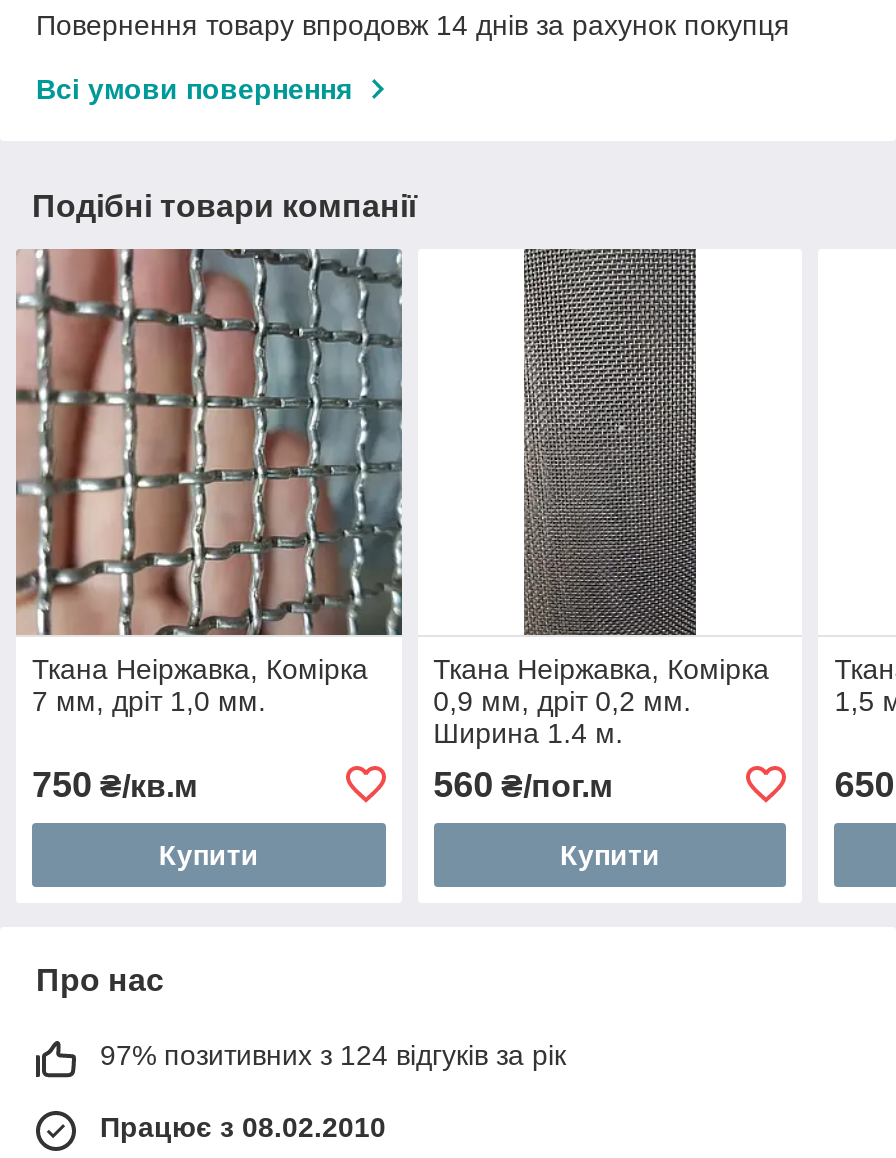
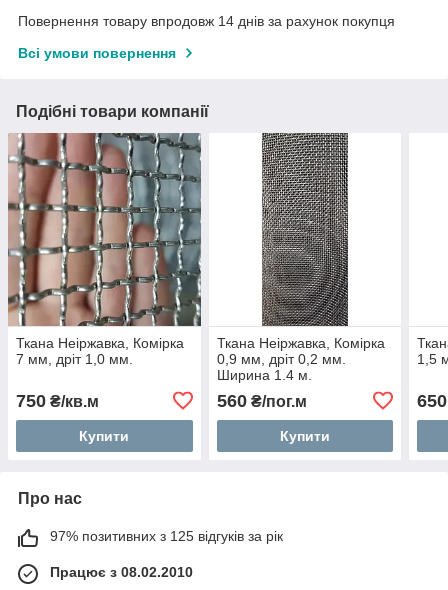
- 97% позитивних з 124 відгуків за рік
+ 97% позитивних з 125 відгуків за рік
